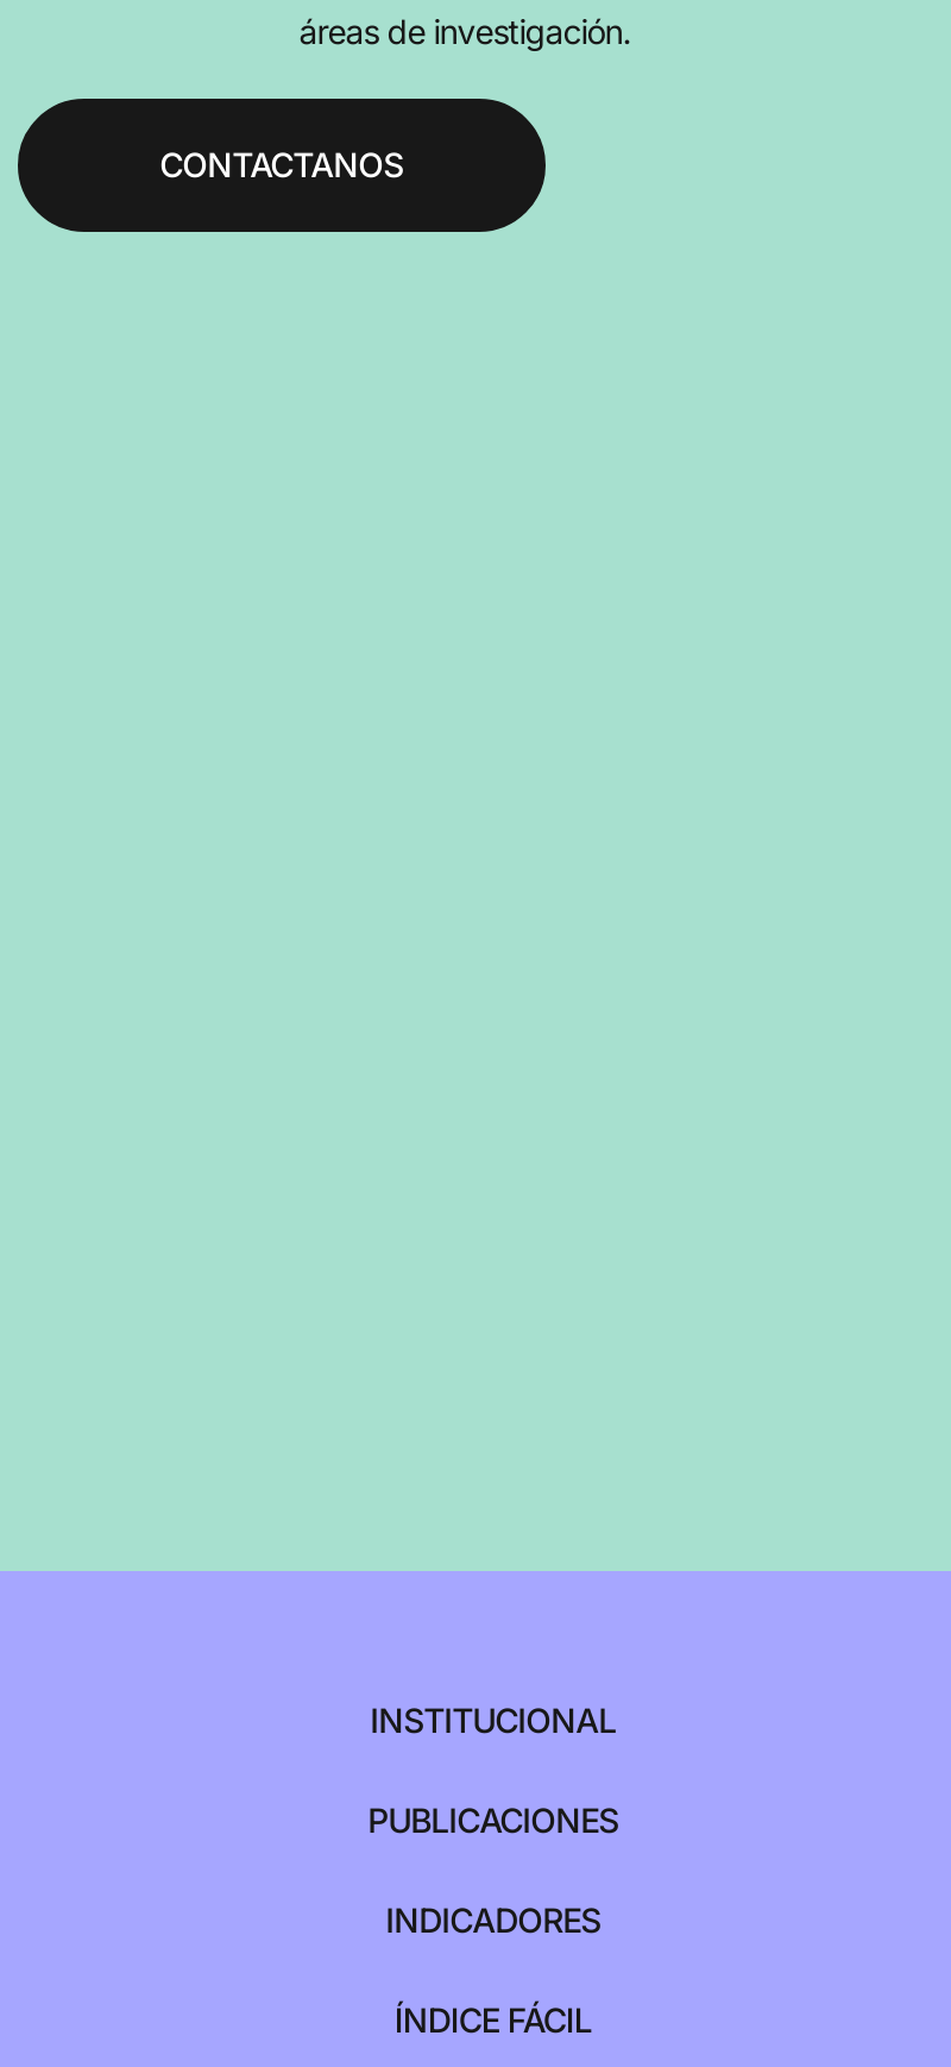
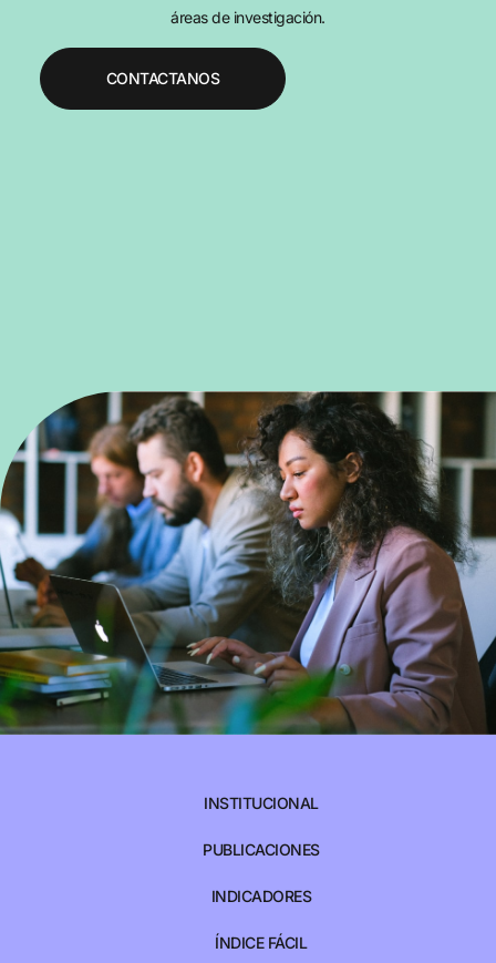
+ [image]
